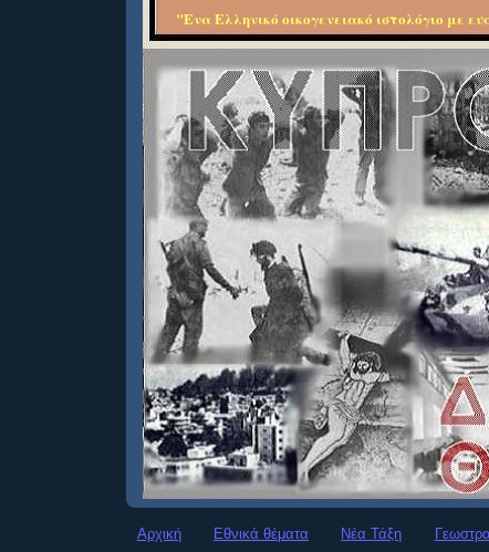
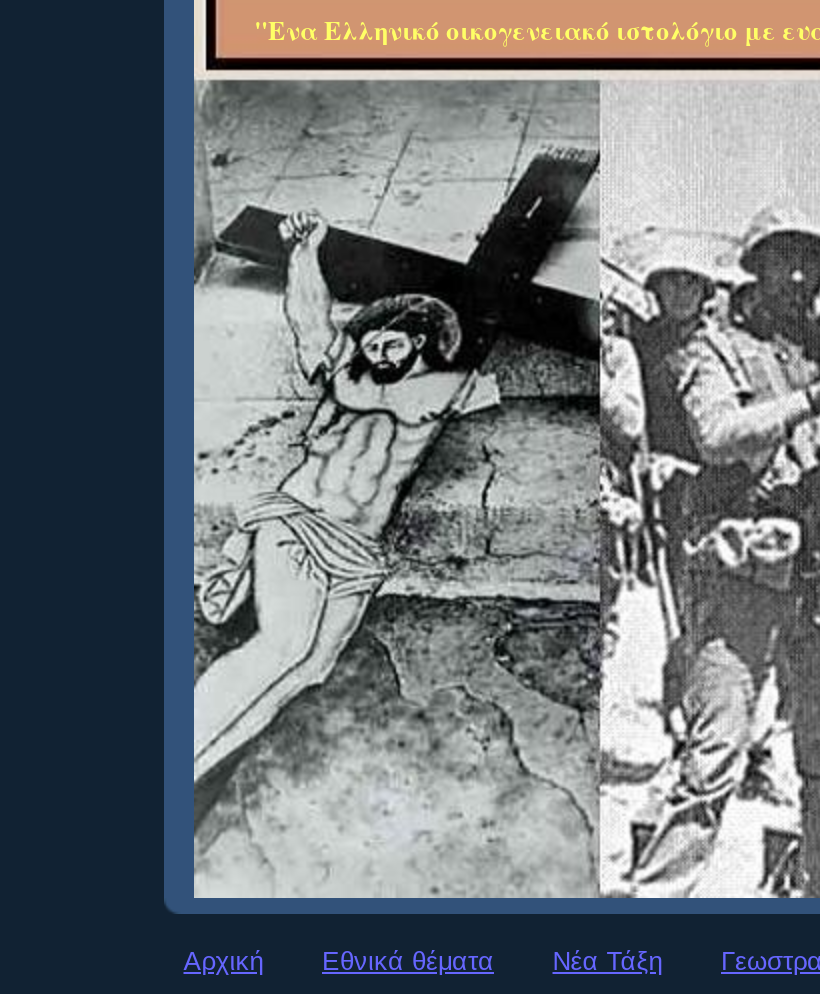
- [image]
+ [image]
